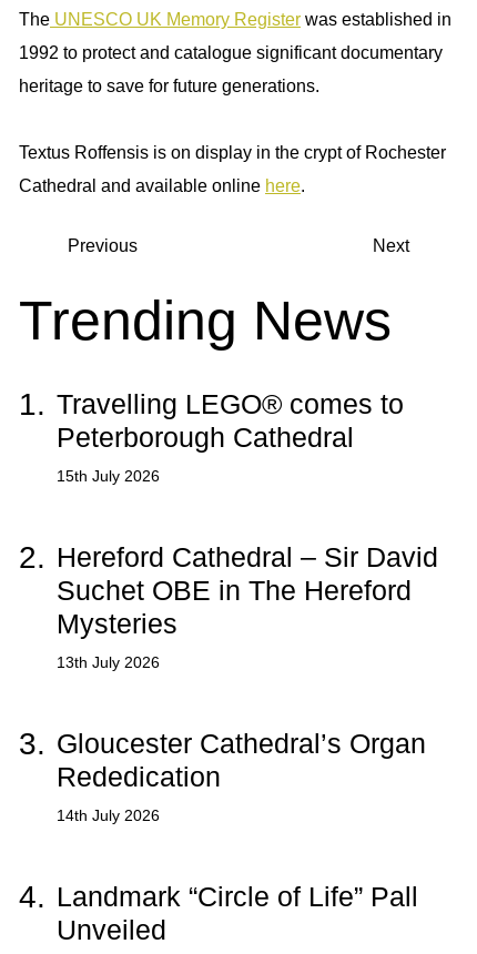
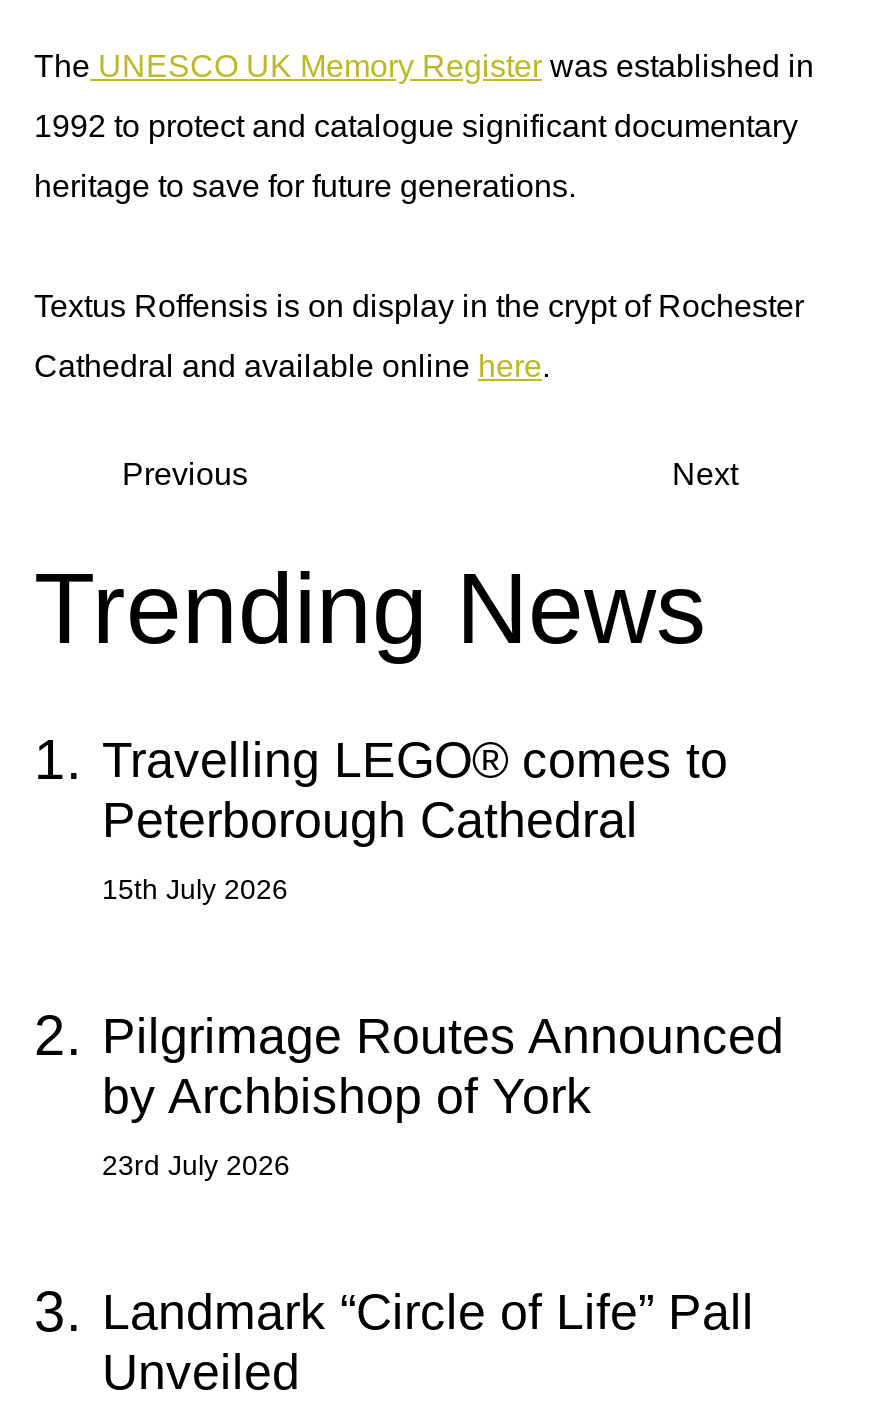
- 2. Hereford Cathedral – Sir David
- Suchet OBE in The Hereford
- Mysteries
- 13th July 2026
- 3. Gloucester Cathedral’s Organ
- Rededication
- 14th July 2026
- 4. Landmark “Circle of Life” Pall
+ 2. Pilgrimage Routes Announced
+ by Archbishop of York
+ 23rd July 2026
+ 3. Landmark “Circle of Life” Pall
